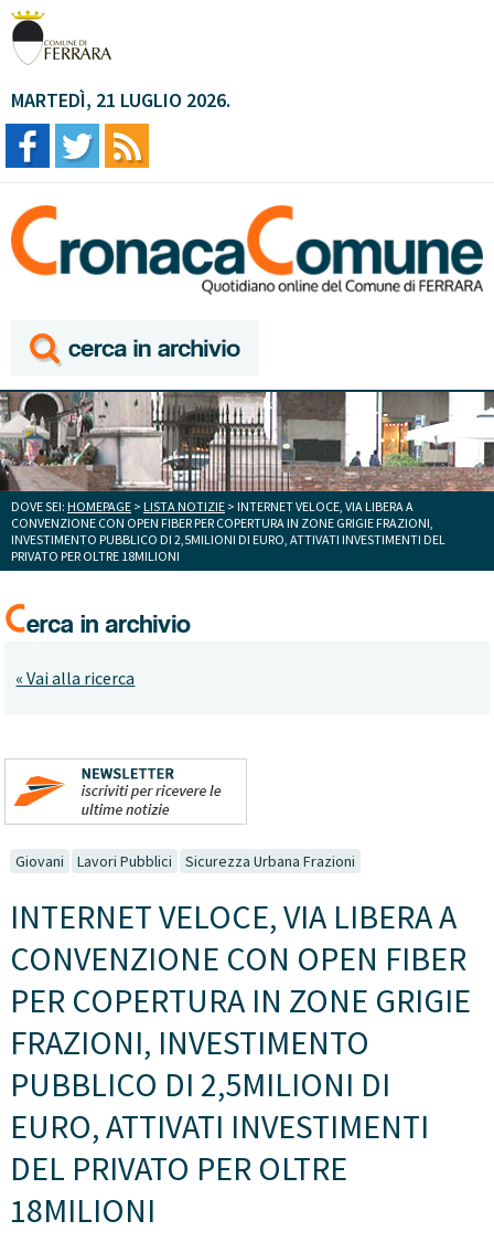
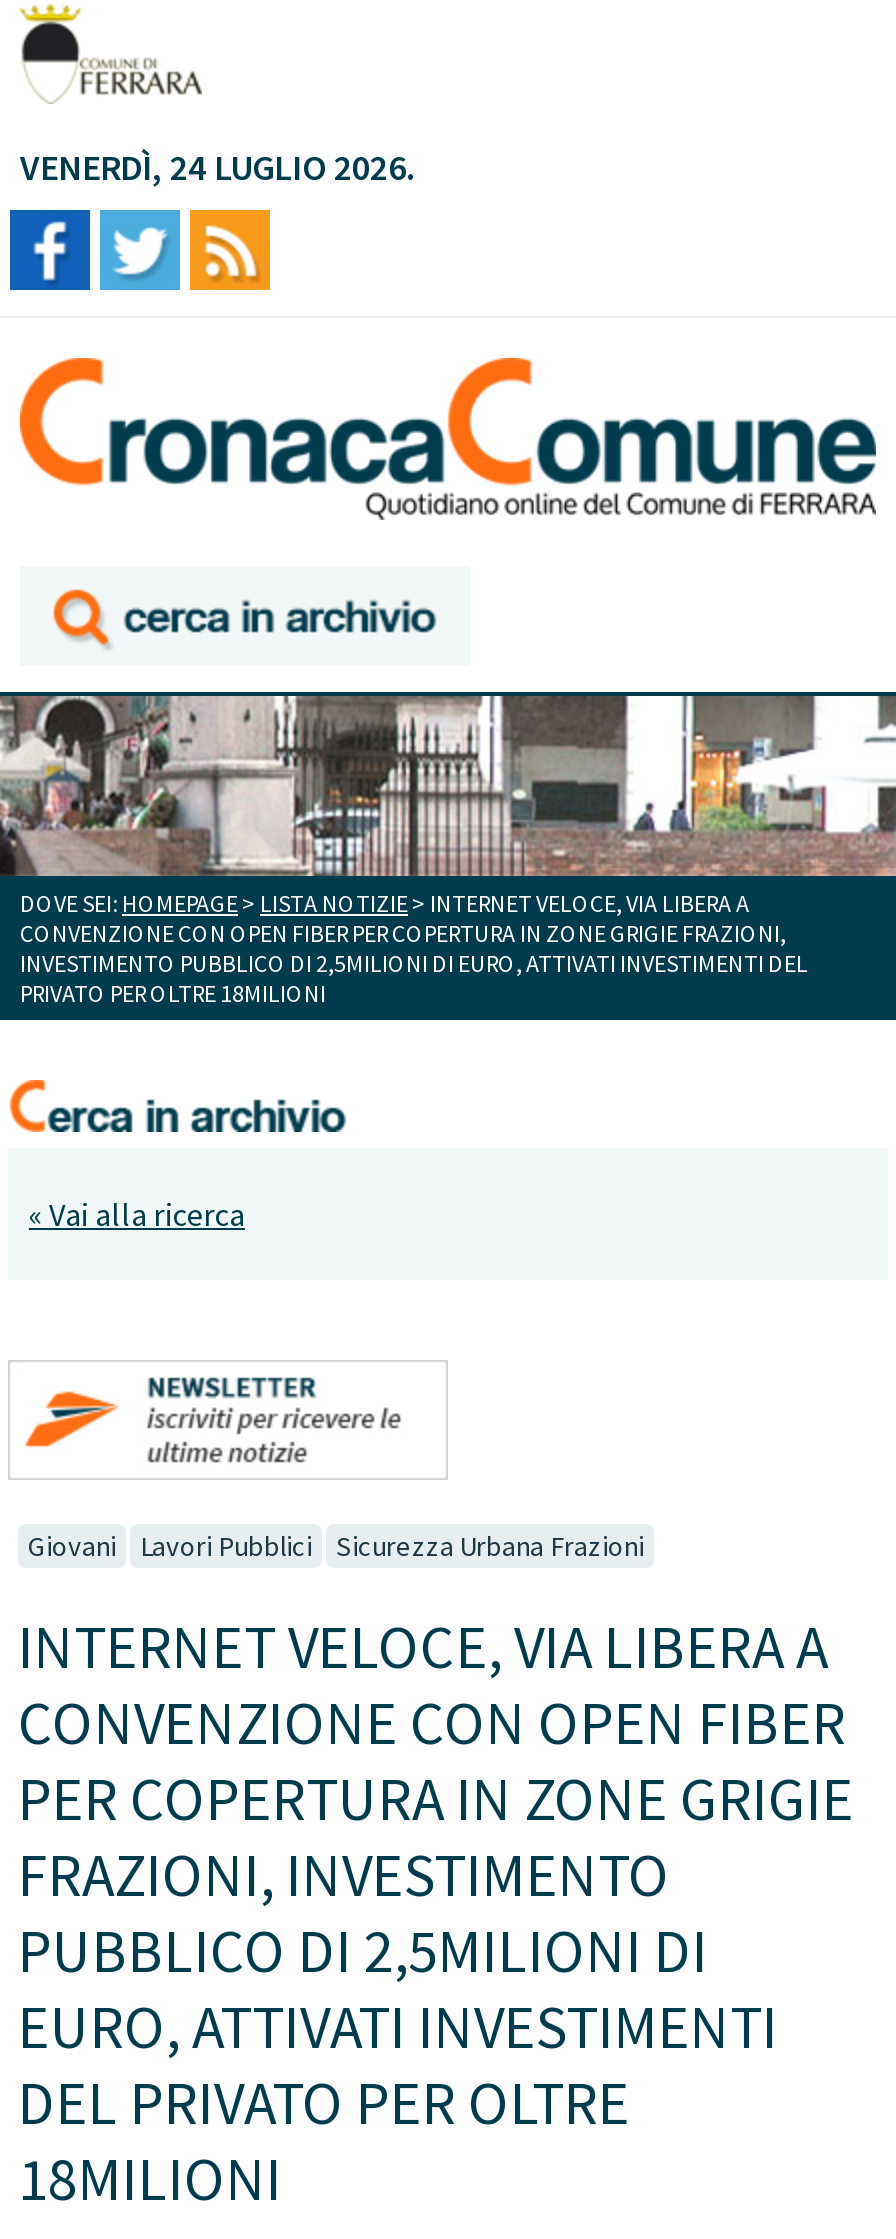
- MARTEDÌ, 21 LUGLIO 2026.
+ VENERDÌ, 24 LUGLIO 2026.
